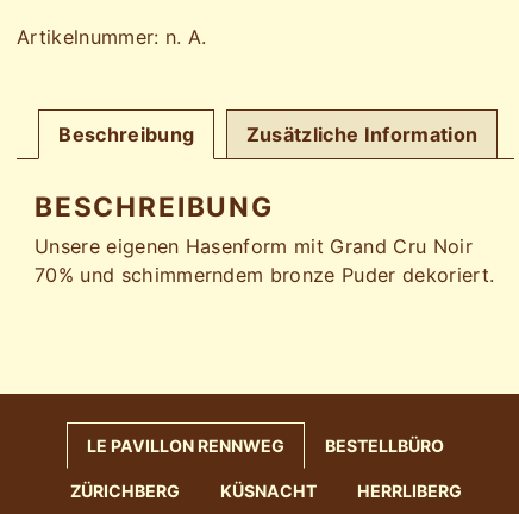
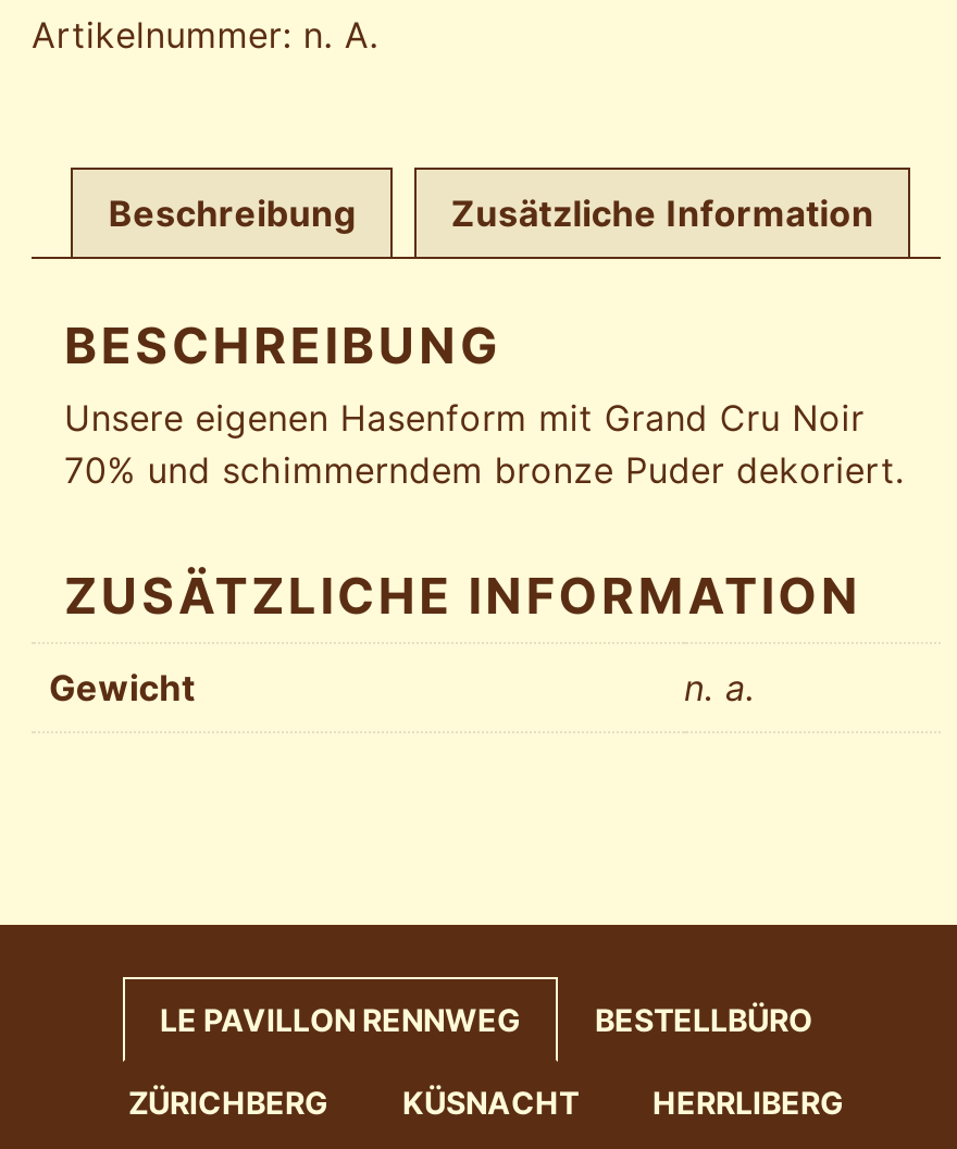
+ ZUSÄTZLICHE INFORMATION
+ Gewicht
+ n. a.
